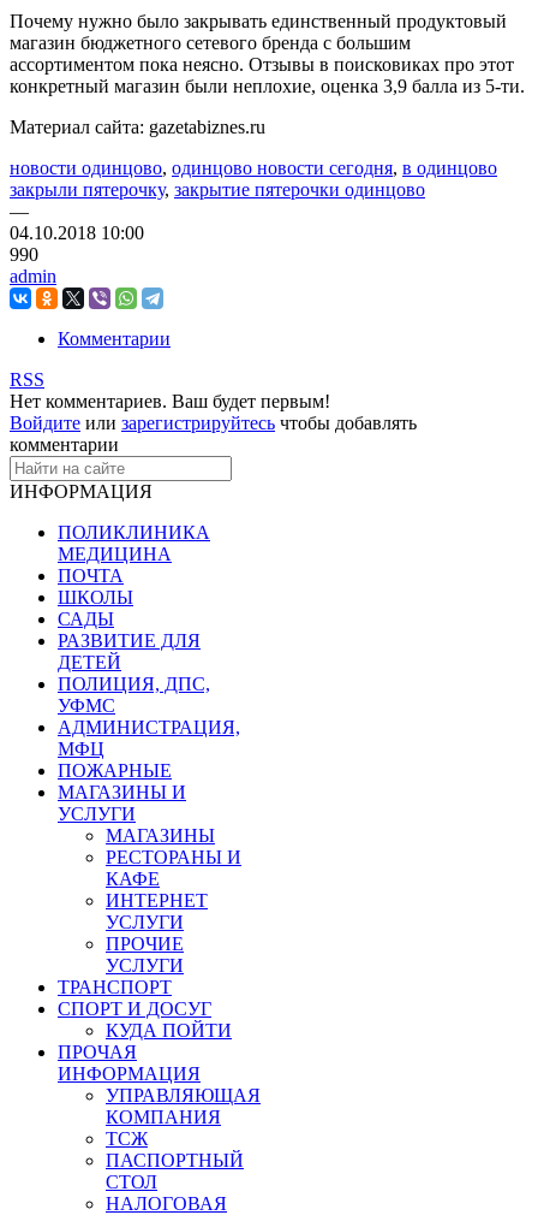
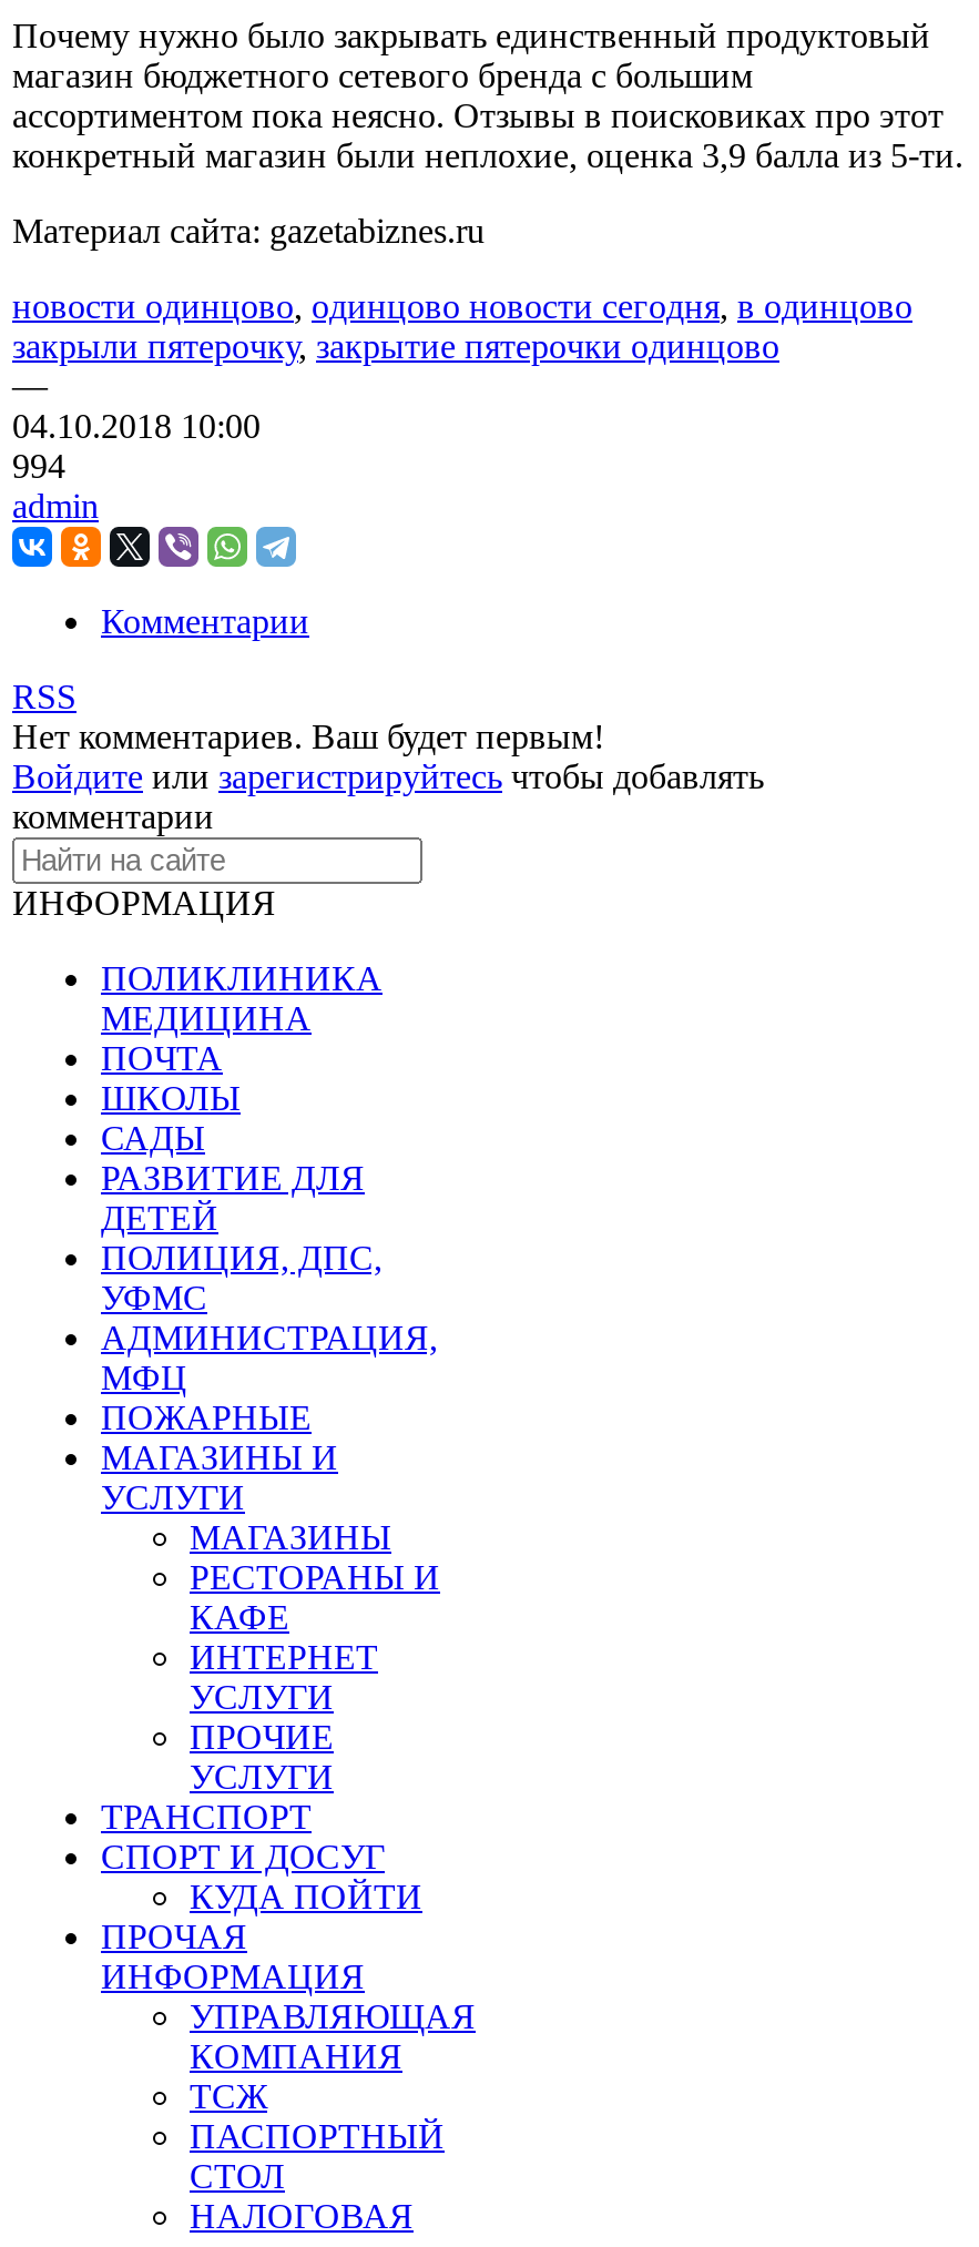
- 990
+ 994
